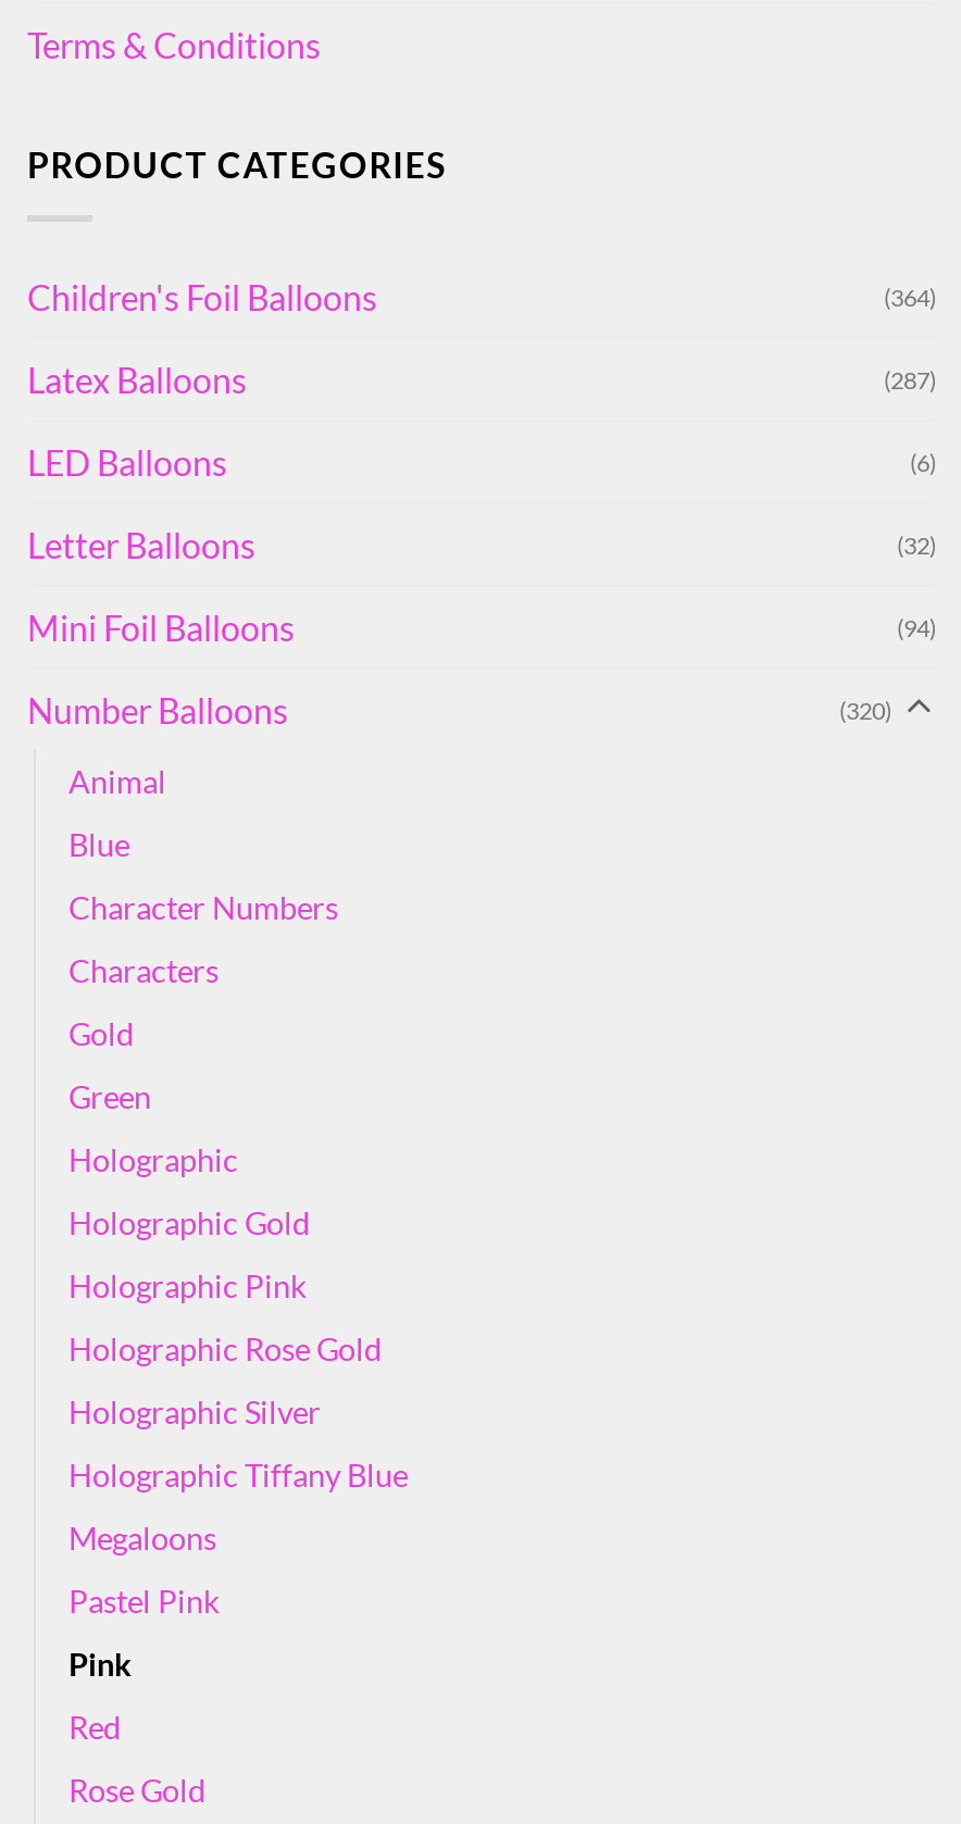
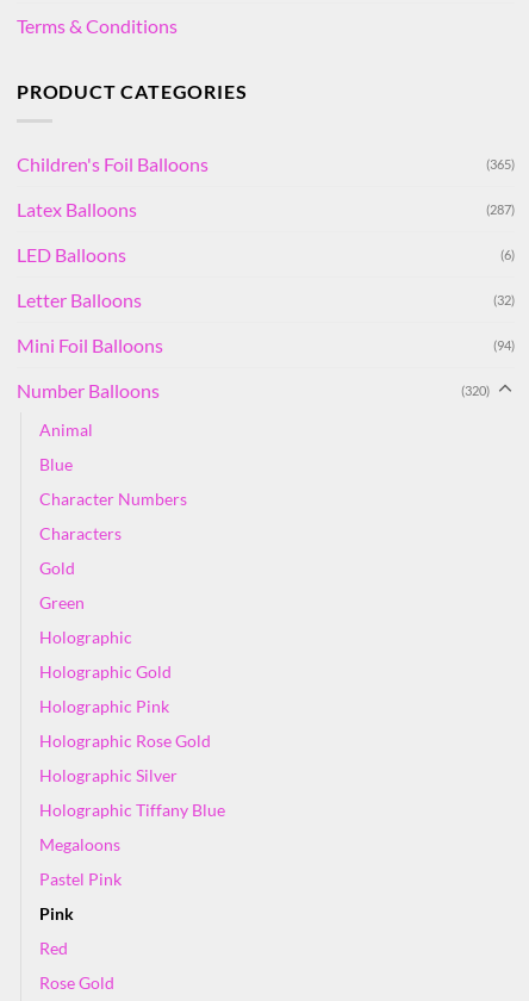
- (364)
+ (365)
